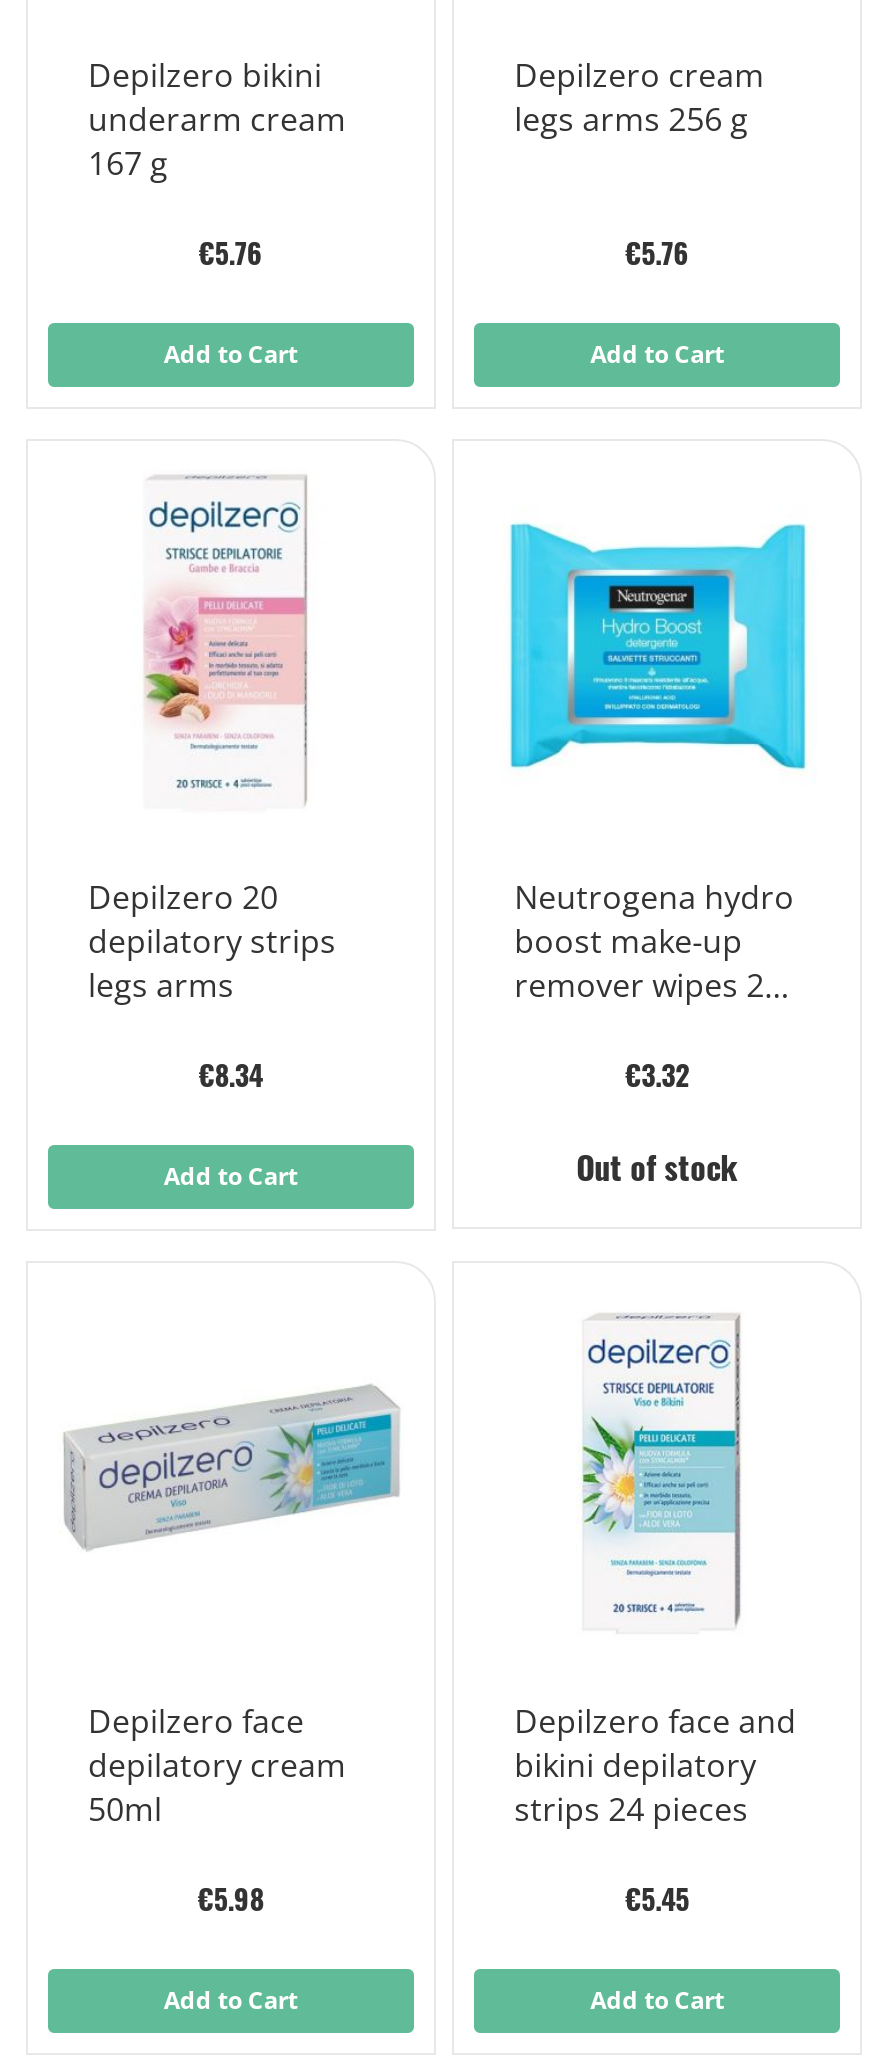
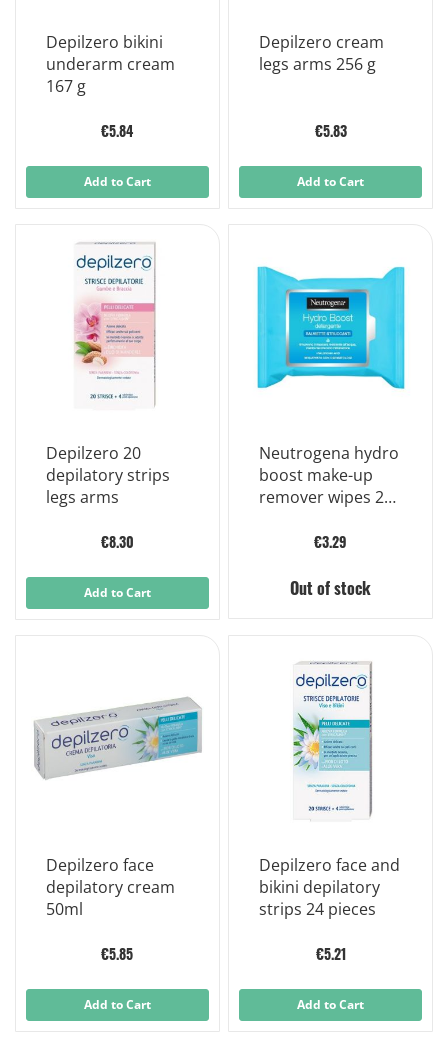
- €5.76
+ €5.84

- €5.76
+ €5.83

- €8.34
+ €8.30

- €3.32
+ €3.29

- €5.98
+ €5.85

- €5.45
+ €5.21
